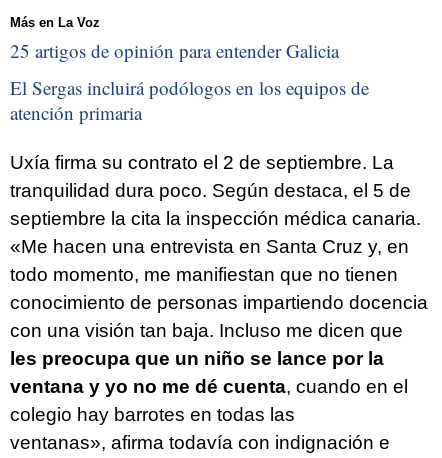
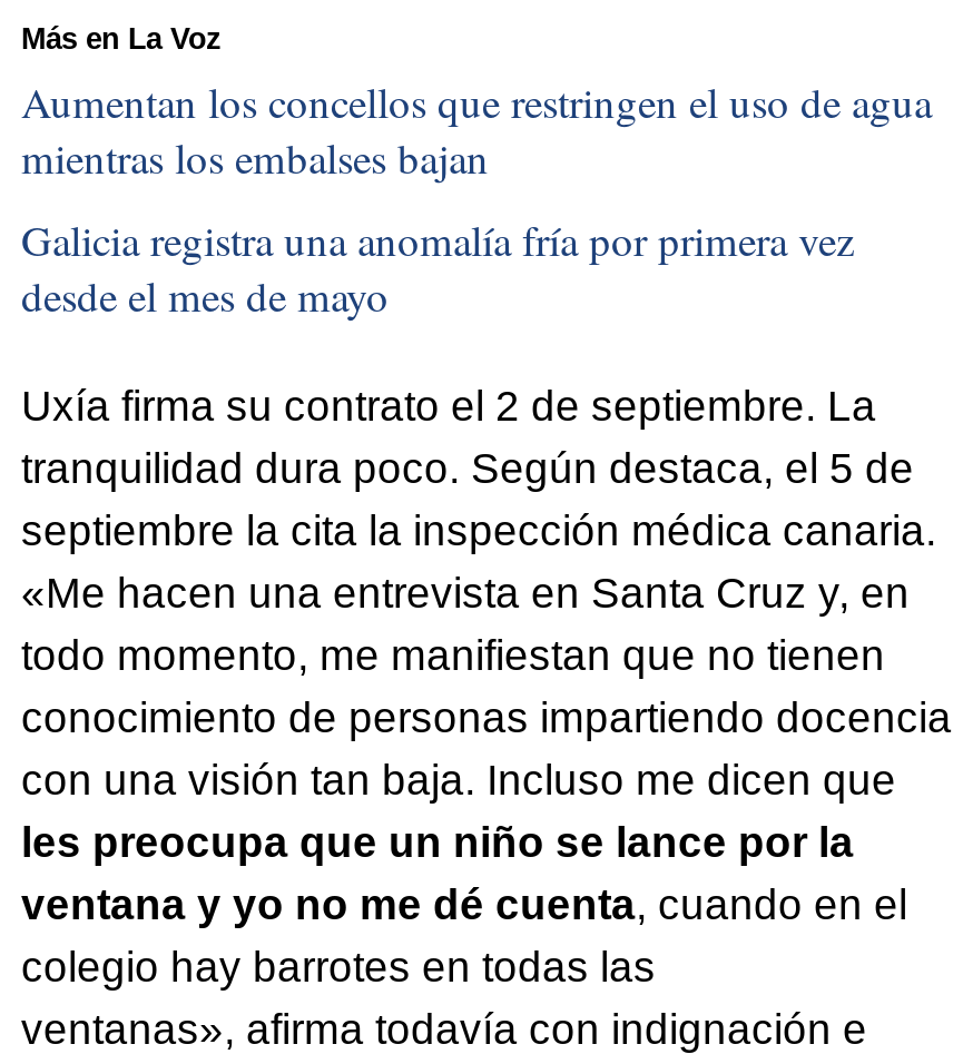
- 25 artigos de opinión para entender Galicia
+ Aumentan los concellos que restringen el uso de agua
+ mientras los embalses bajan

- El Sergas incluirá podólogos en los equipos de
- atención primaria
+ Galicia registra una anomalía fría por primera vez
+ desde el mes de mayo
